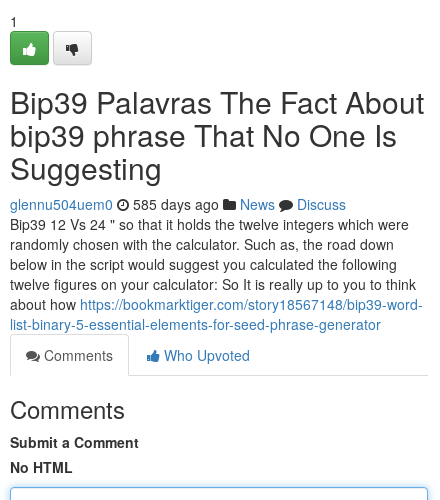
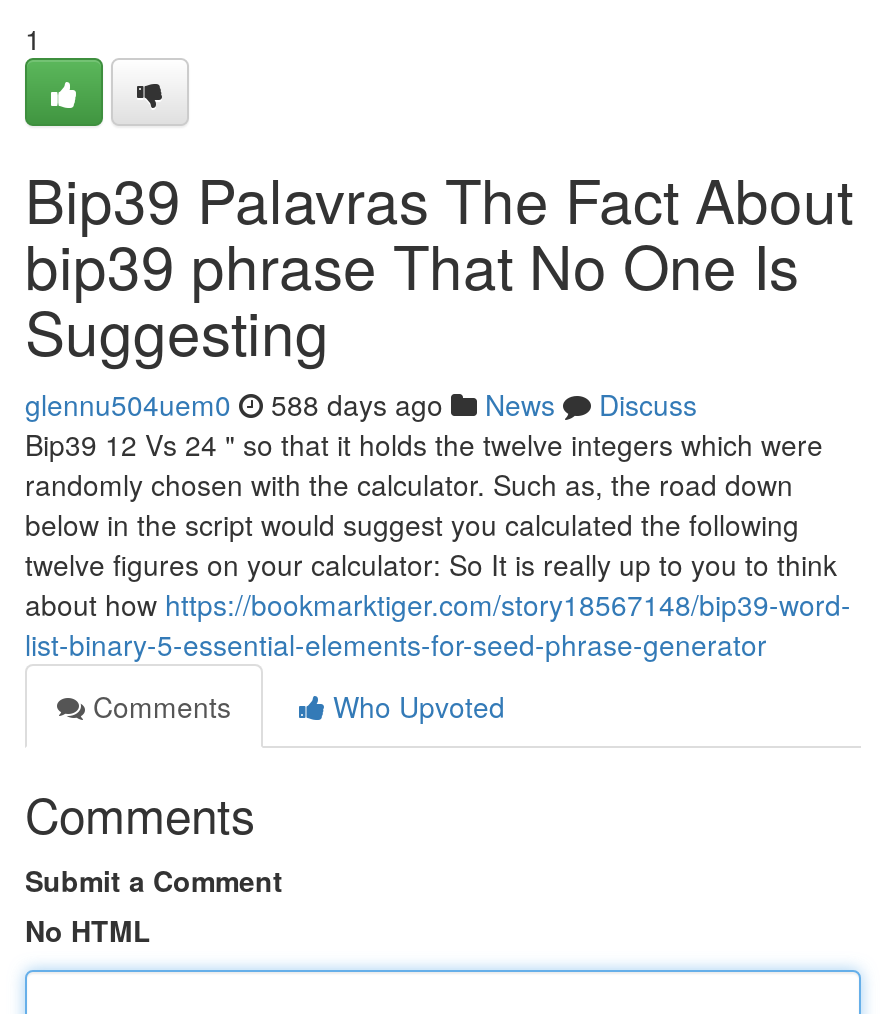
- glennu504uem0 585 days ago News Discuss
+ glennu504uem0 588 days ago News Discuss
